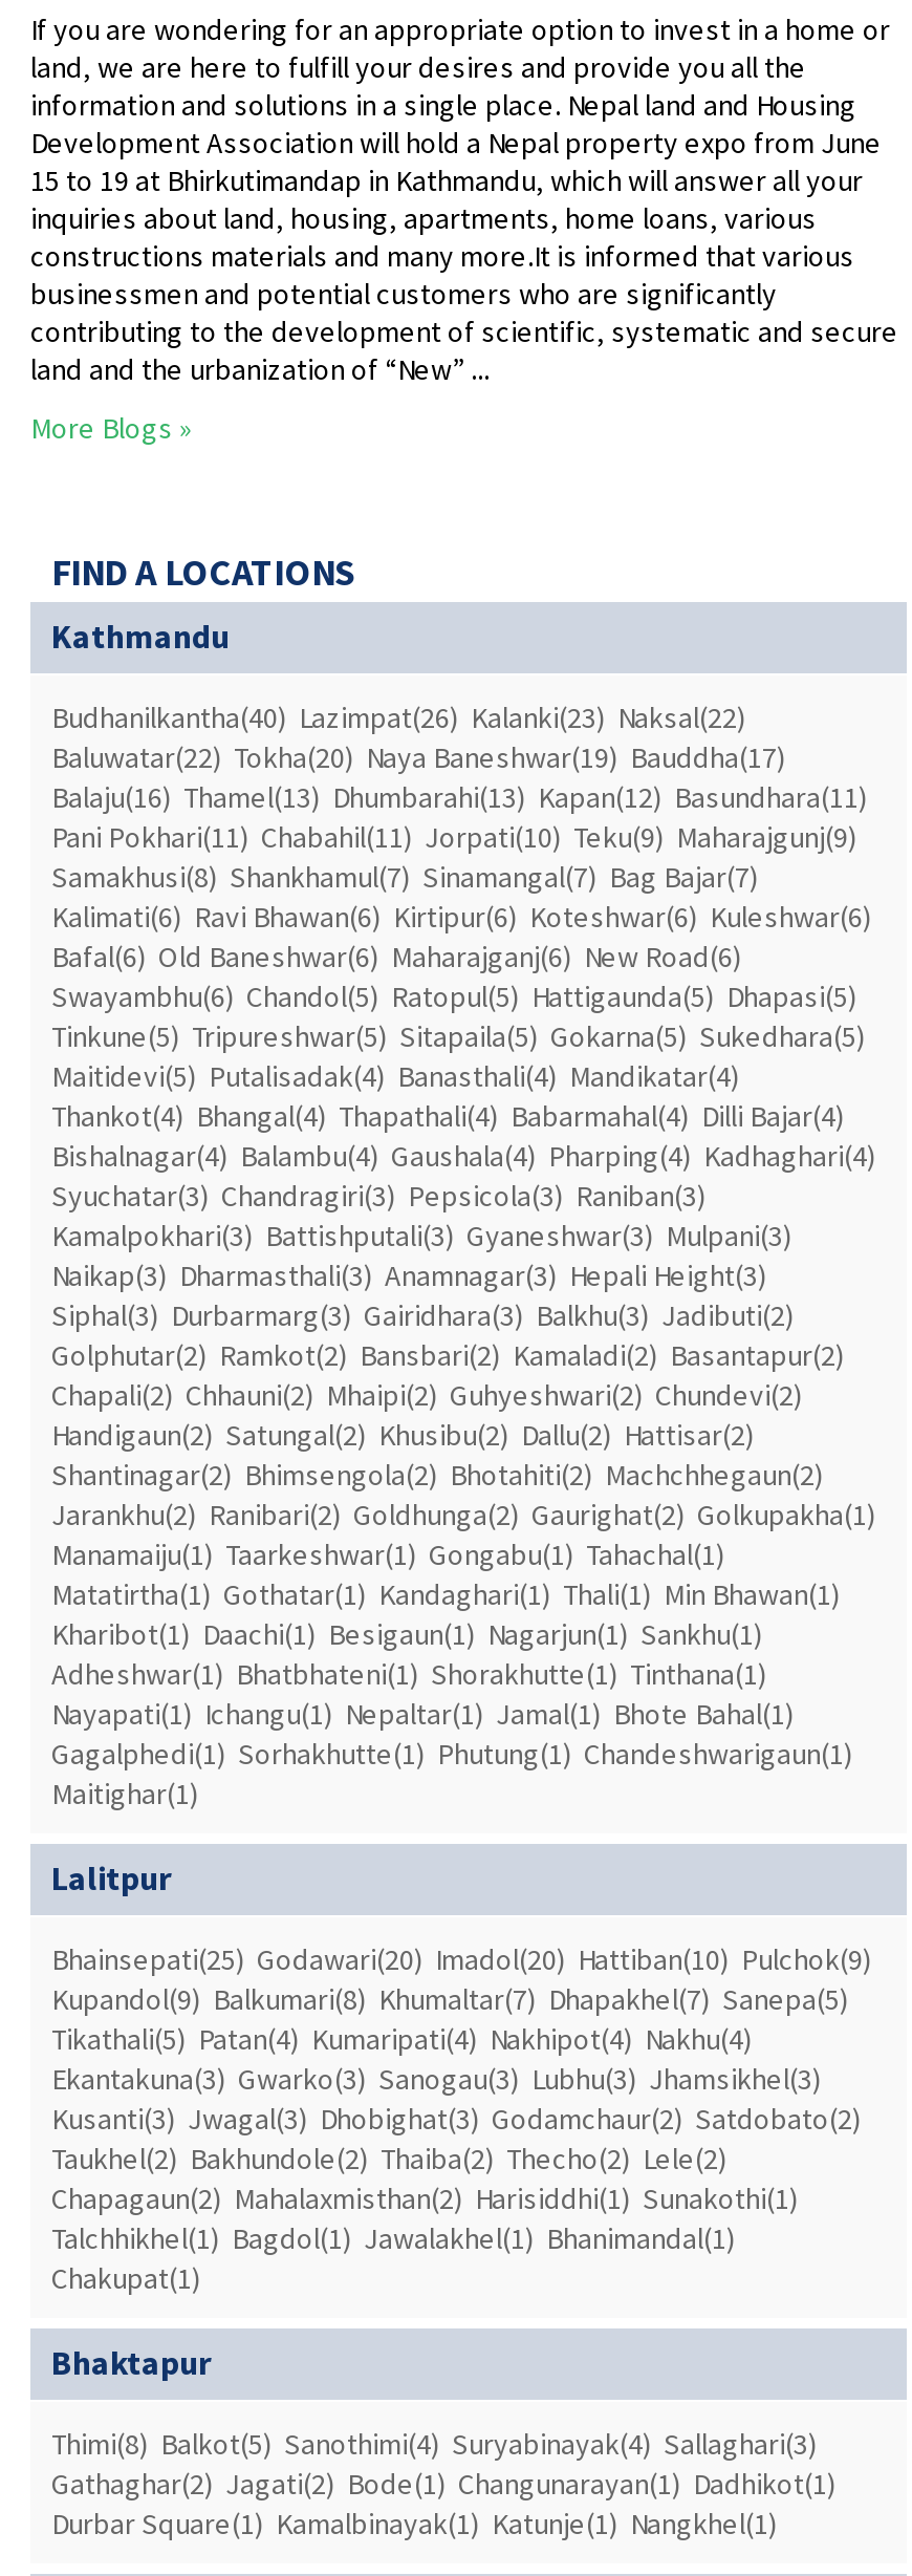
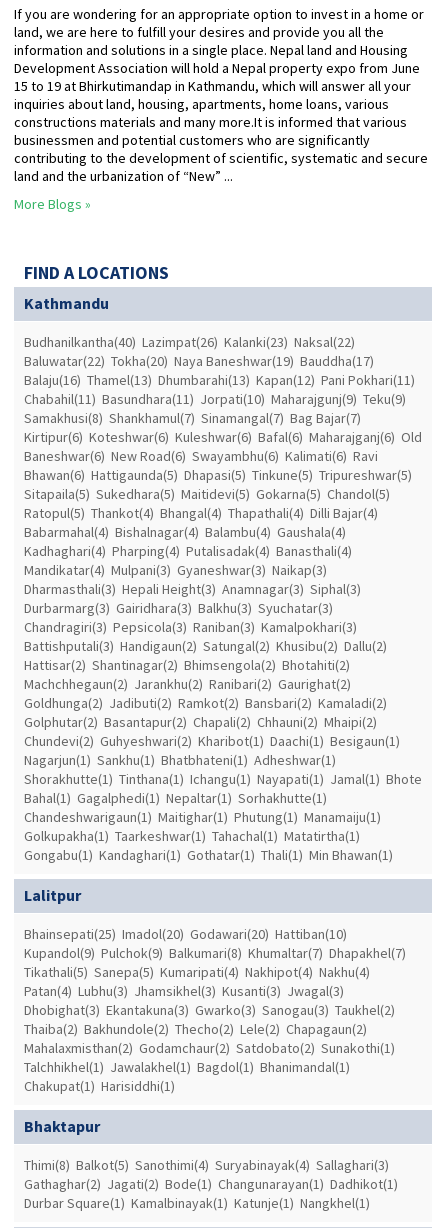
- Balaju(16) Thamel(13) Dhumbarahi(13) Kapan(12) Basundhara(11)
- Pani Pokhari(11) Chabahil(11) Jorpati(10) Teku(9) Maharajgunj(9)
+ Balaju(16) Thamel(13) Dhumbarahi(13) Kapan(12) Pani Pokhari(11)
+ Chabahil(11) Basundhara(11) Jorpati(10) Maharajgunj(9) Teku(9)

- Kalimati(6) Ravi Bhawan(6) Kirtipur(6) Koteshwar(6) Kuleshwar(6)
- Bafal(6) Old Baneshwar(6) Maharajganj(6) New Road(6)
- Swayambhu(6) Chandol(5) Ratopul(5) Hattigaunda(5) Dhapasi(5)
- Tinkune(5) Tripureshwar(5) Sitapaila(5) Gokarna(5) Sukedhara(5)
- Maitidevi(5) Putalisadak(4) Banasthali(4) Mandikatar(4)
- Thankot(4) Bhangal(4) Thapathali(4) Babarmahal(4) Dilli Bajar(4)
- Bishalnagar(4) Balambu(4) Gaushala(4) Pharping(4) Kadhaghari(4)
- Syuchatar(3) Chandragiri(3) Pepsicola(3) Raniban(3)
- Kamalpokhari(3) Battishputali(3) Gyaneshwar(3) Mulpani(3)
- Naikap(3) Dharmasthali(3) Anamnagar(3) Hepali Height(3)
- Siphal(3) Durbarmarg(3) Gairidhara(3) Balkhu(3) Jadibuti(2)
- Golphutar(2) Ramkot(2) Bansbari(2) Kamaladi(2) Basantapur(2)
- Chapali(2) Chhauni(2) Mhaipi(2) Guhyeshwari(2) Chundevi(2)
- Handigaun(2) Satungal(2) Khusibu(2) Dallu(2) Hattisar(2)
- Shantinagar(2) Bhimsengola(2) Bhotahiti(2) Machchhegaun(2)
- Jarankhu(2) Ranibari(2) Goldhunga(2) Gaurighat(2) Golkupakha(1)
- Manamaiju(1) Taarkeshwar(1) Gongabu(1) Tahachal(1)
- Matatirtha(1) Gothatar(1) Kandaghari(1) Thali(1) Min Bhawan(1)
- Kharibot(1) Daachi(1) Besigaun(1) Nagarjun(1) Sankhu(1)
- Adheshwar(1) Bhatbhateni(1) Shorakhutte(1) Tinthana(1)
- Nayapati(1) Ichangu(1) Nepaltar(1) Jamal(1) Bhote Bahal(1)
- Gagalphedi(1) Sorhakhutte(1) Phutung(1) Chandeshwarigaun(1)
- Maitighar(1)
+ Kirtipur(6) Koteshwar(6) Kuleshwar(6) Bafal(6) Maharajganj(6) Old
+ Baneshwar(6) New Road(6) Swayambhu(6) Kalimati(6) Ravi
+ Bhawan(6) Hattigaunda(5) Dhapasi(5) Tinkune(5) Tripureshwar(5)
+ Sitapaila(5) Sukedhara(5) Maitidevi(5) Gokarna(5) Chandol(5)
+ Ratopul(5) Thankot(4) Bhangal(4) Thapathali(4) Dilli Bajar(4)
+ Babarmahal(4) Bishalnagar(4) Balambu(4) Gaushala(4)
+ Kadhaghari(4) Pharping(4) Putalisadak(4) Banasthali(4)
+ Mandikatar(4) Mulpani(3) Gyaneshwar(3) Naikap(3)
+ Dharmasthali(3) Hepali Height(3) Anamnagar(3) Siphal(3)
+ Durbarmarg(3) Gairidhara(3) Balkhu(3) Syuchatar(3)
+ Chandragiri(3) Pepsicola(3) Raniban(3) Kamalpokhari(3)
+ Battishputali(3) Handigaun(2) Satungal(2) Khusibu(2) Dallu(2)
+ Hattisar(2) Shantinagar(2) Bhimsengola(2) Bhotahiti(2)
+ Machchhegaun(2) Jarankhu(2) Ranibari(2) Gaurighat(2)
+ Goldhunga(2) Jadibuti(2) Ramkot(2) Bansbari(2) Kamaladi(2)
+ Golphutar(2) Basantapur(2) Chapali(2) Chhauni(2) Mhaipi(2)
+ Chundevi(2) Guhyeshwari(2) Kharibot(1) Daachi(1) Besigaun(1)
+ Nagarjun(1) Sankhu(1) Bhatbhateni(1) Adheshwar(1)
+ Shorakhutte(1) Tinthana(1) Ichangu(1) Nayapati(1) Jamal(1) Bhote
+ Bahal(1) Gagalphedi(1) Nepaltar(1) Sorhakhutte(1)
+ Chandeshwarigaun(1) Maitighar(1) Phutung(1) Manamaiju(1)
+ Golkupakha(1) Taarkeshwar(1) Tahachal(1) Matatirtha(1)
+ Gongabu(1) Kandaghari(1) Gothatar(1) Thali(1) Min Bhawan(1)

- Bhainsepati(25) Godawari(20) Imadol(20) Hattiban(10) Pulchok(9)
- Kupandol(9) Balkumari(8) Khumaltar(7) Dhapakhel(7) Sanepa(5)
- Tikathali(5) Patan(4) Kumaripati(4) Nakhipot(4) Nakhu(4)
- Ekantakuna(3) Gwarko(3) Sanogau(3) Lubhu(3) Jhamsikhel(3)
- Kusanti(3) Jwagal(3) Dhobighat(3) Godamchaur(2) Satdobato(2)
- Taukhel(2) Bakhundole(2) Thaiba(2) Thecho(2) Lele(2)
- Chapagaun(2) Mahalaxmisthan(2) Harisiddhi(1) Sunakothi(1)
- Talchhikhel(1) Bagdol(1) Jawalakhel(1) Bhanimandal(1)
- Chakupat(1)
+ Bhainsepati(25) Imadol(20) Godawari(20) Hattiban(10)
+ Kupandol(9) Pulchok(9) Balkumari(8) Khumaltar(7) Dhapakhel(7)
+ Tikathali(5) Sanepa(5) Kumaripati(4) Nakhipot(4) Nakhu(4)
+ Patan(4) Lubhu(3) Jhamsikhel(3) Kusanti(3) Jwagal(3)
+ Dhobighat(3) Ekantakuna(3) Gwarko(3) Sanogau(3) Taukhel(2)
+ Thaiba(2) Bakhundole(2) Thecho(2) Lele(2) Chapagaun(2)
+ Mahalaxmisthan(2) Godamchaur(2) Satdobato(2) Sunakothi(1)
+ Talchhikhel(1) Jawalakhel(1) Bagdol(1) Bhanimandal(1)
+ Chakupat(1) Harisiddhi(1)
